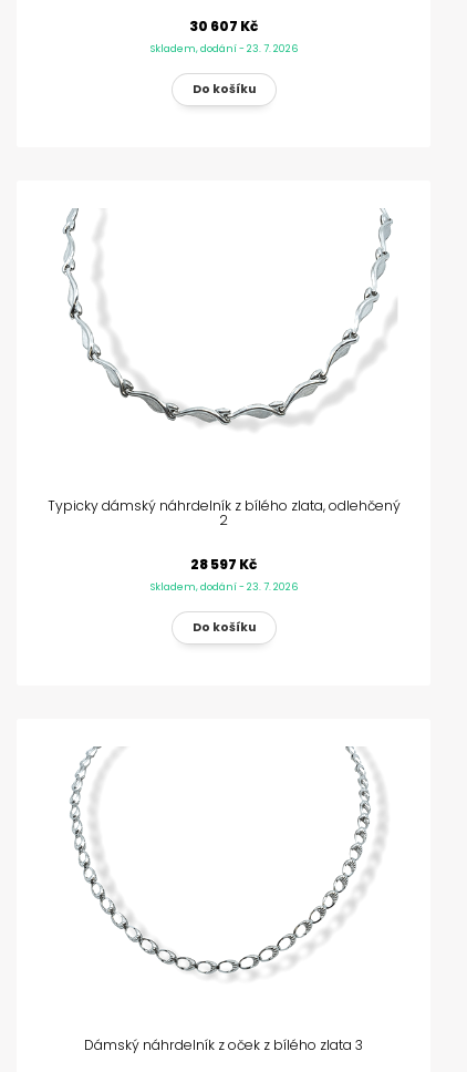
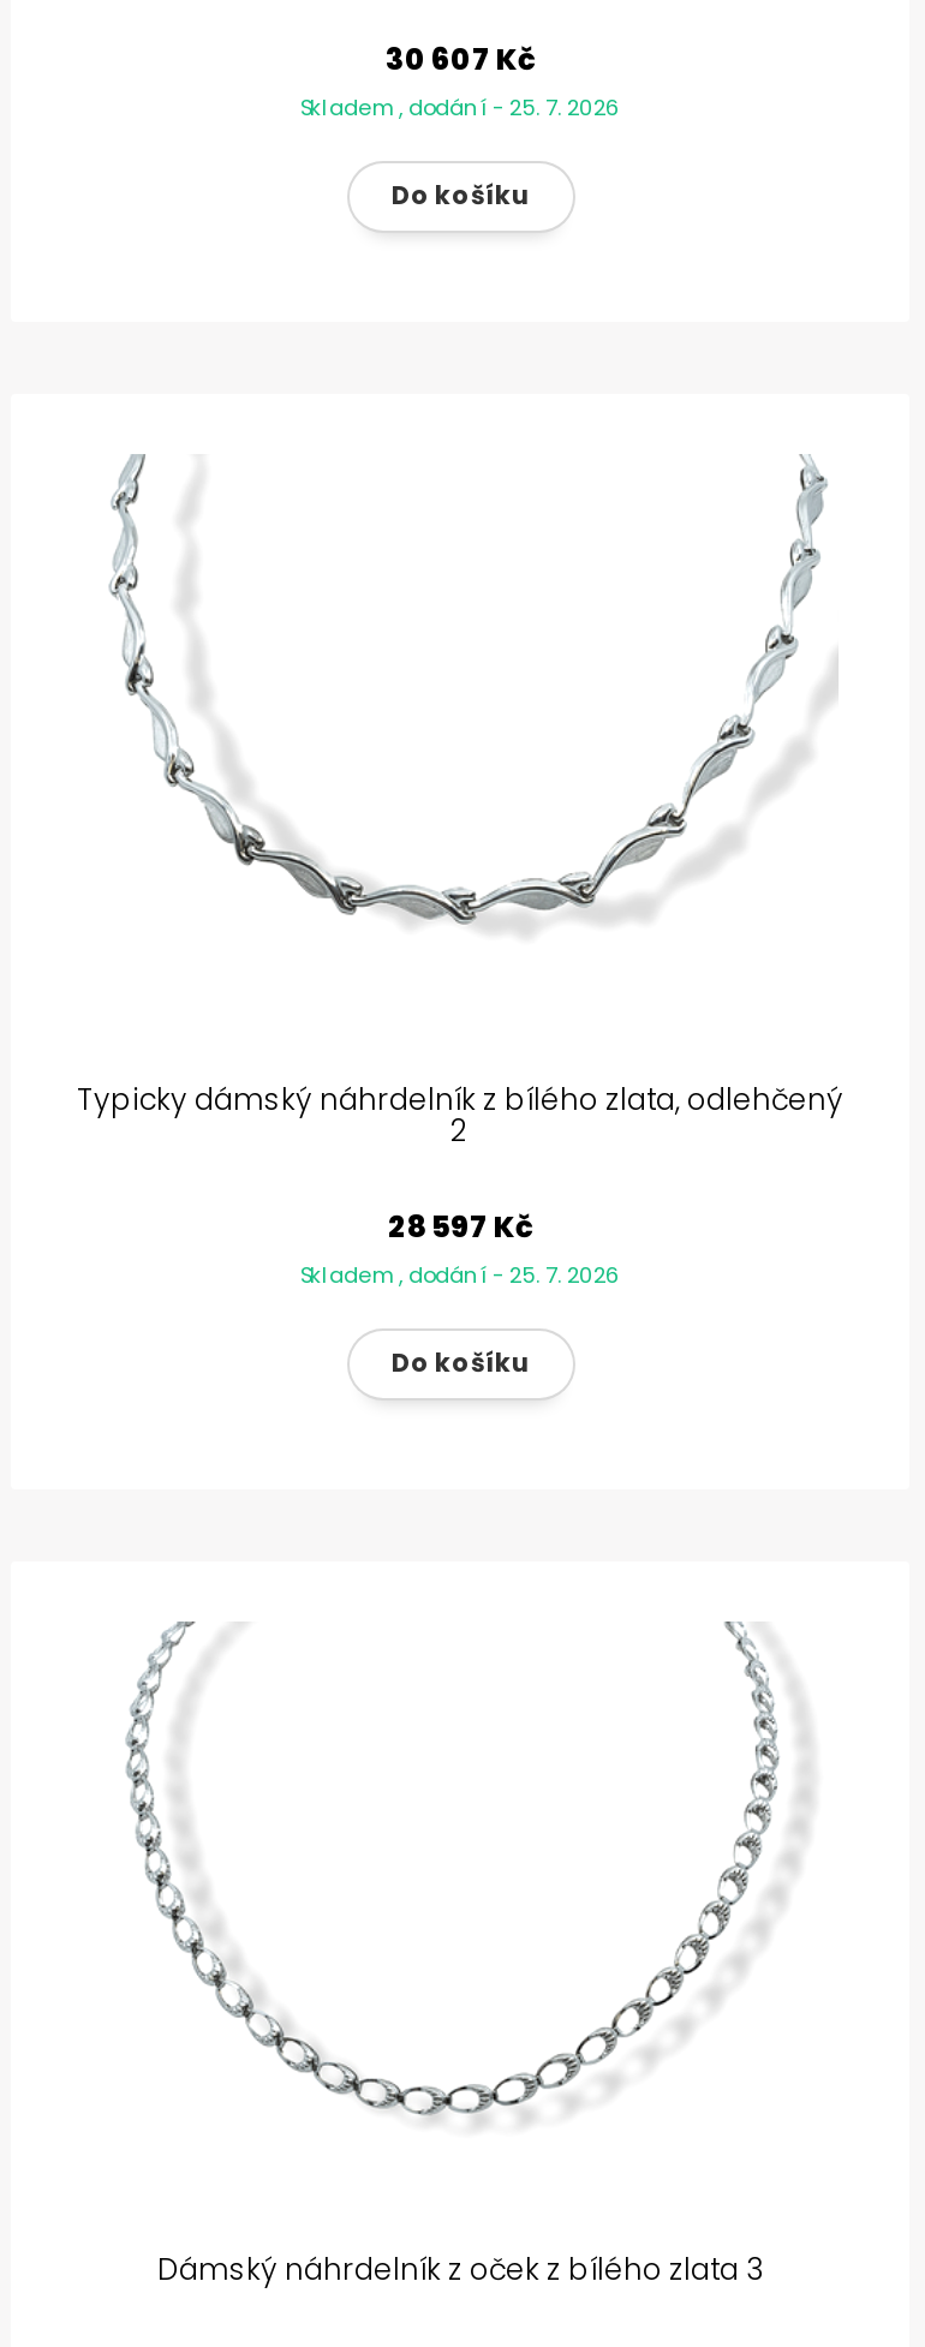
- Skladem, dodání - 23. 7. 2026
+ Skladem, dodání - 25. 7. 2026

- Skladem, dodání - 23. 7. 2026
+ Skladem, dodání - 25. 7. 2026
